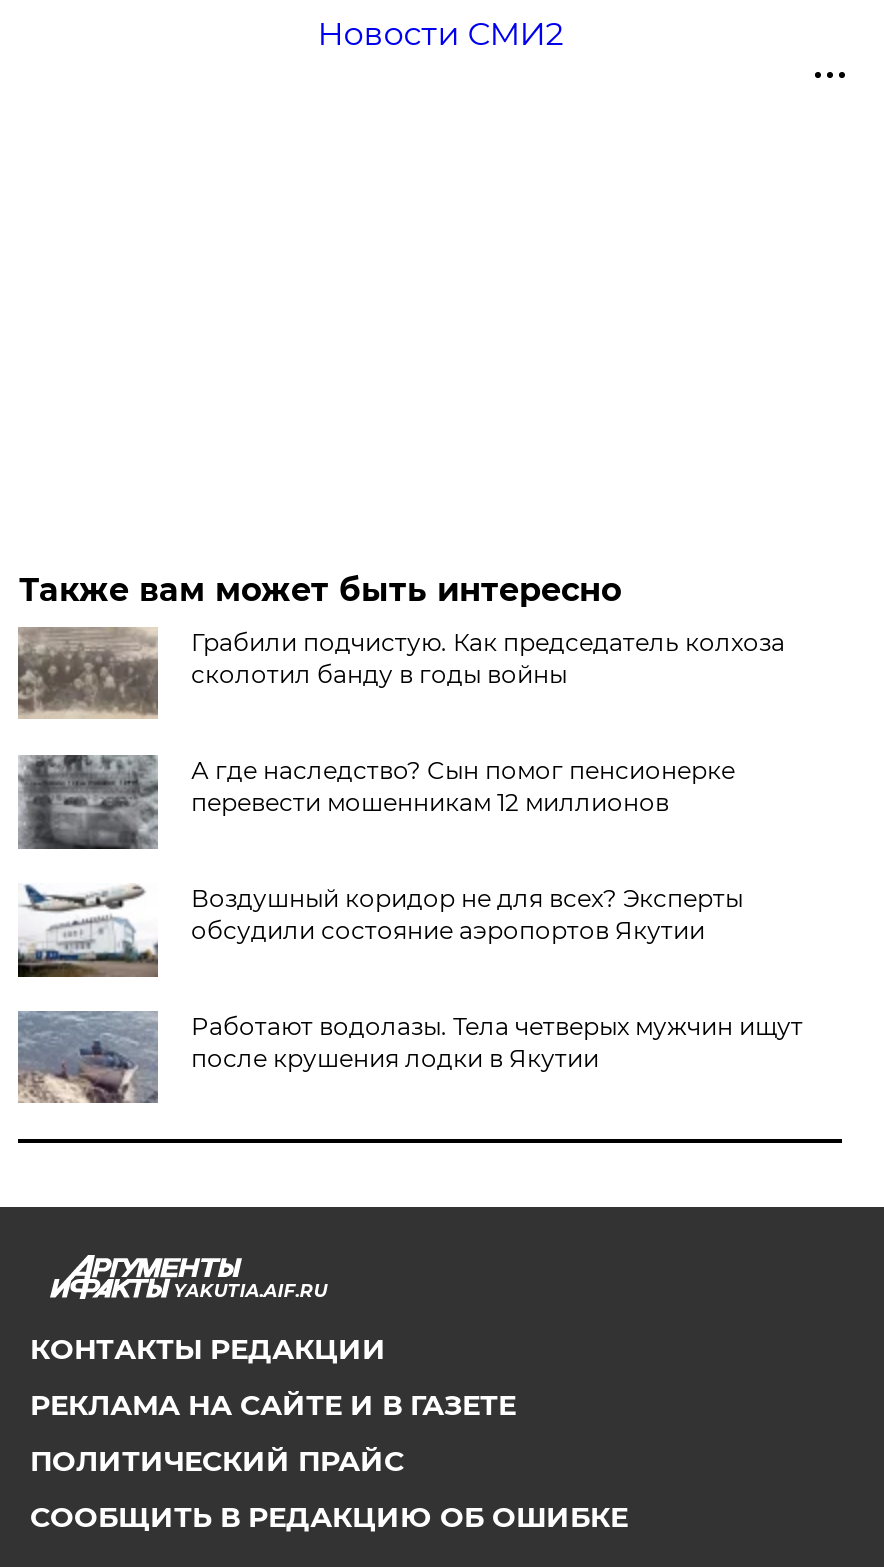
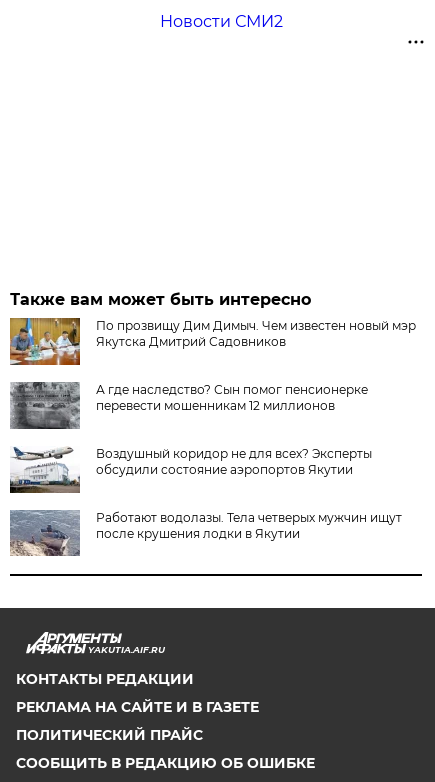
- [image]
- Грабили подчистую. Как председатель колхоза
- сколотил банду в годы войны
+ [image]
+ По прозвищу Дим Димыч. Чем известен новый мэр
+ Якутска Дмитрий Садовников
